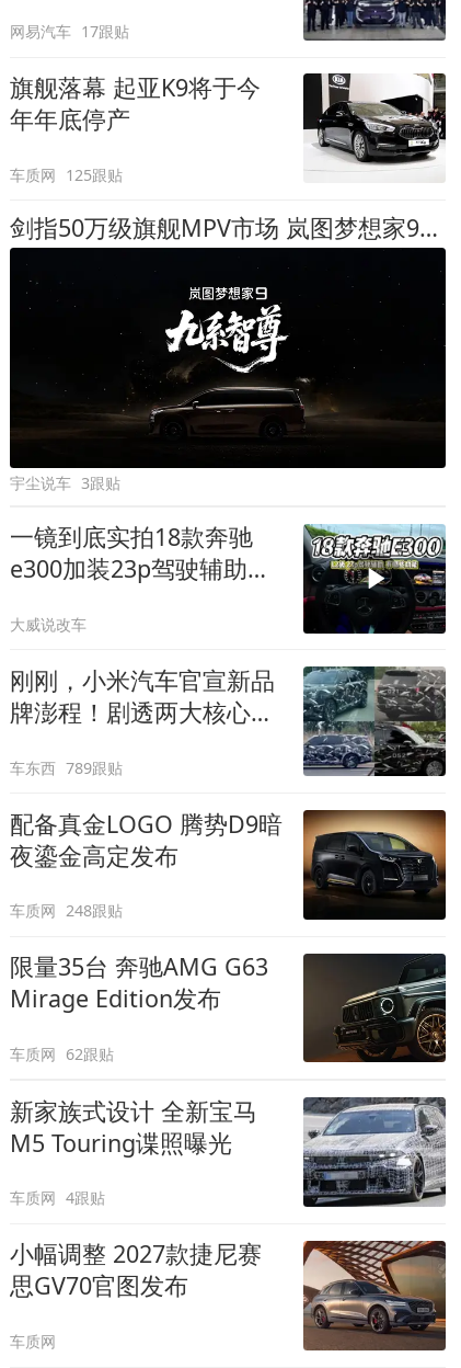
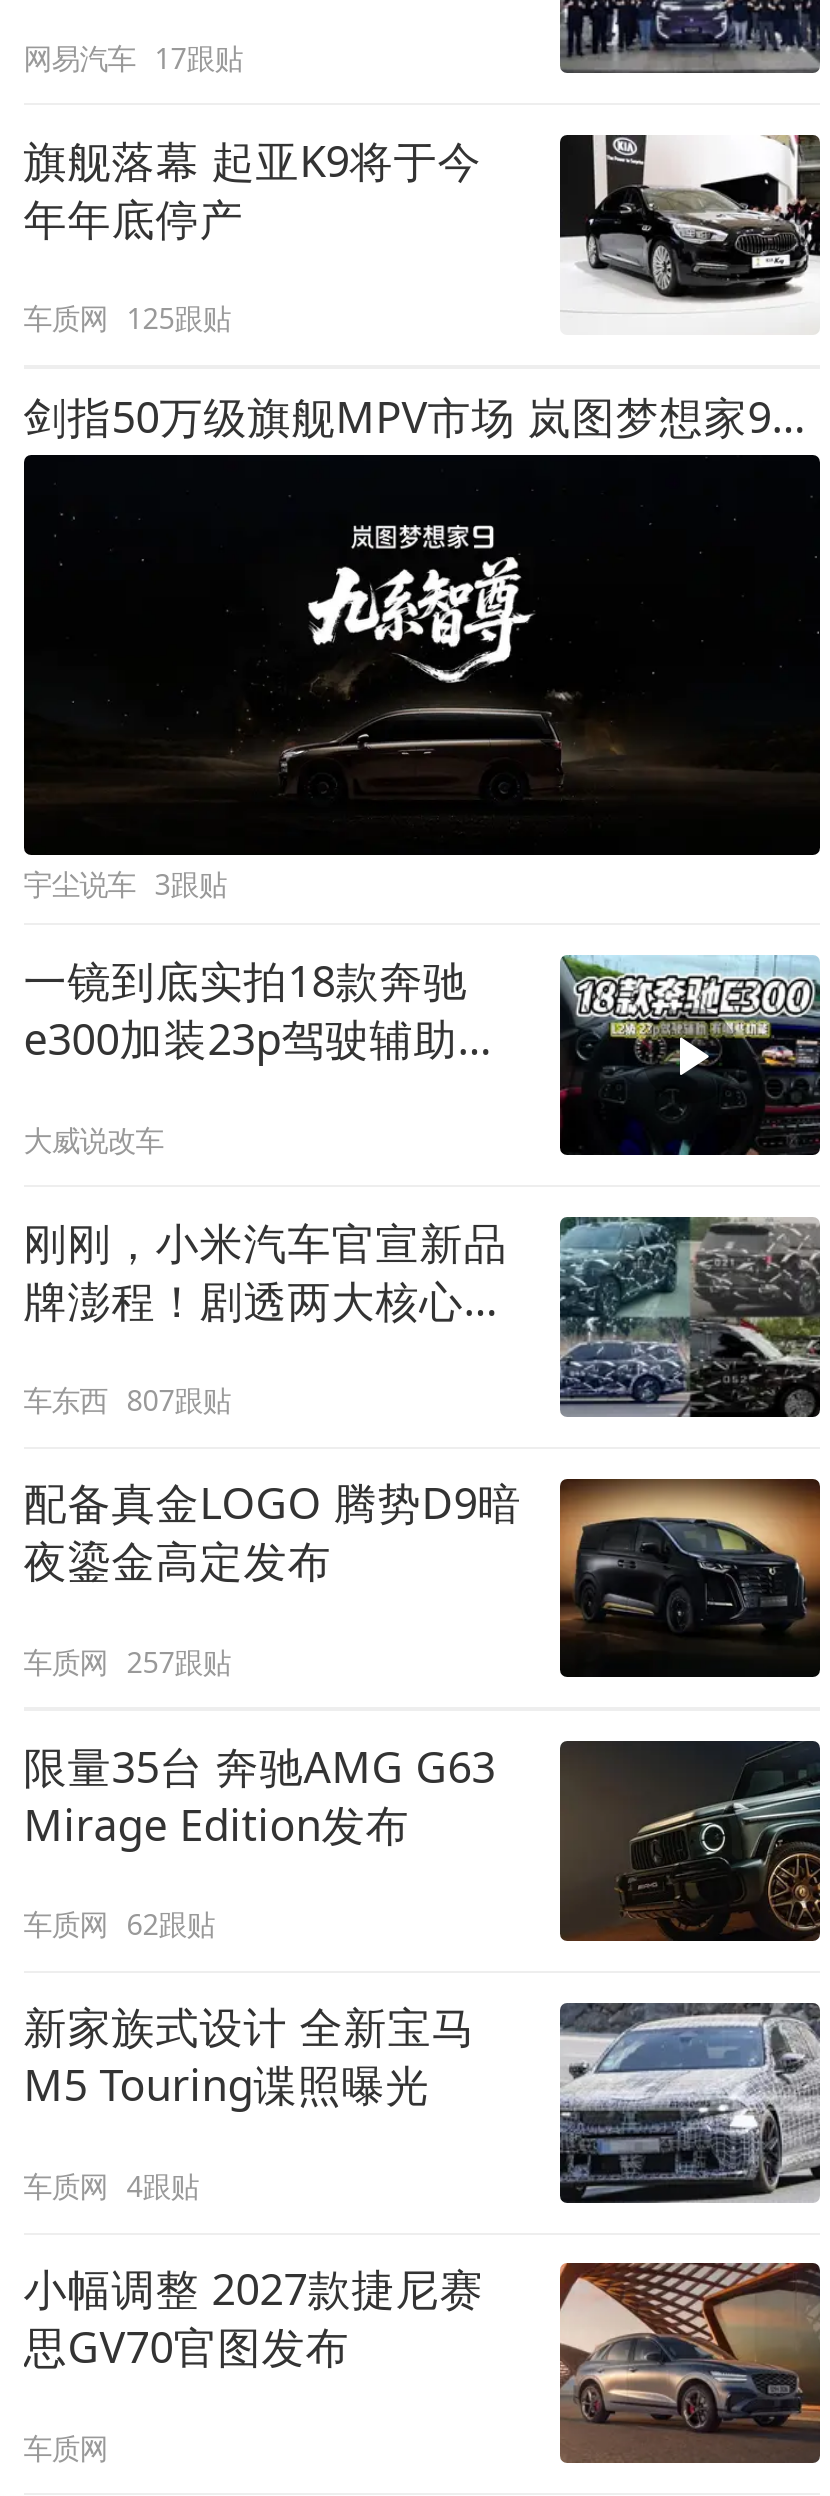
- 车东西 789跟贴
+ 车东西 807跟贴

- 车质网 248跟贴
+ 车质网 257跟贴
